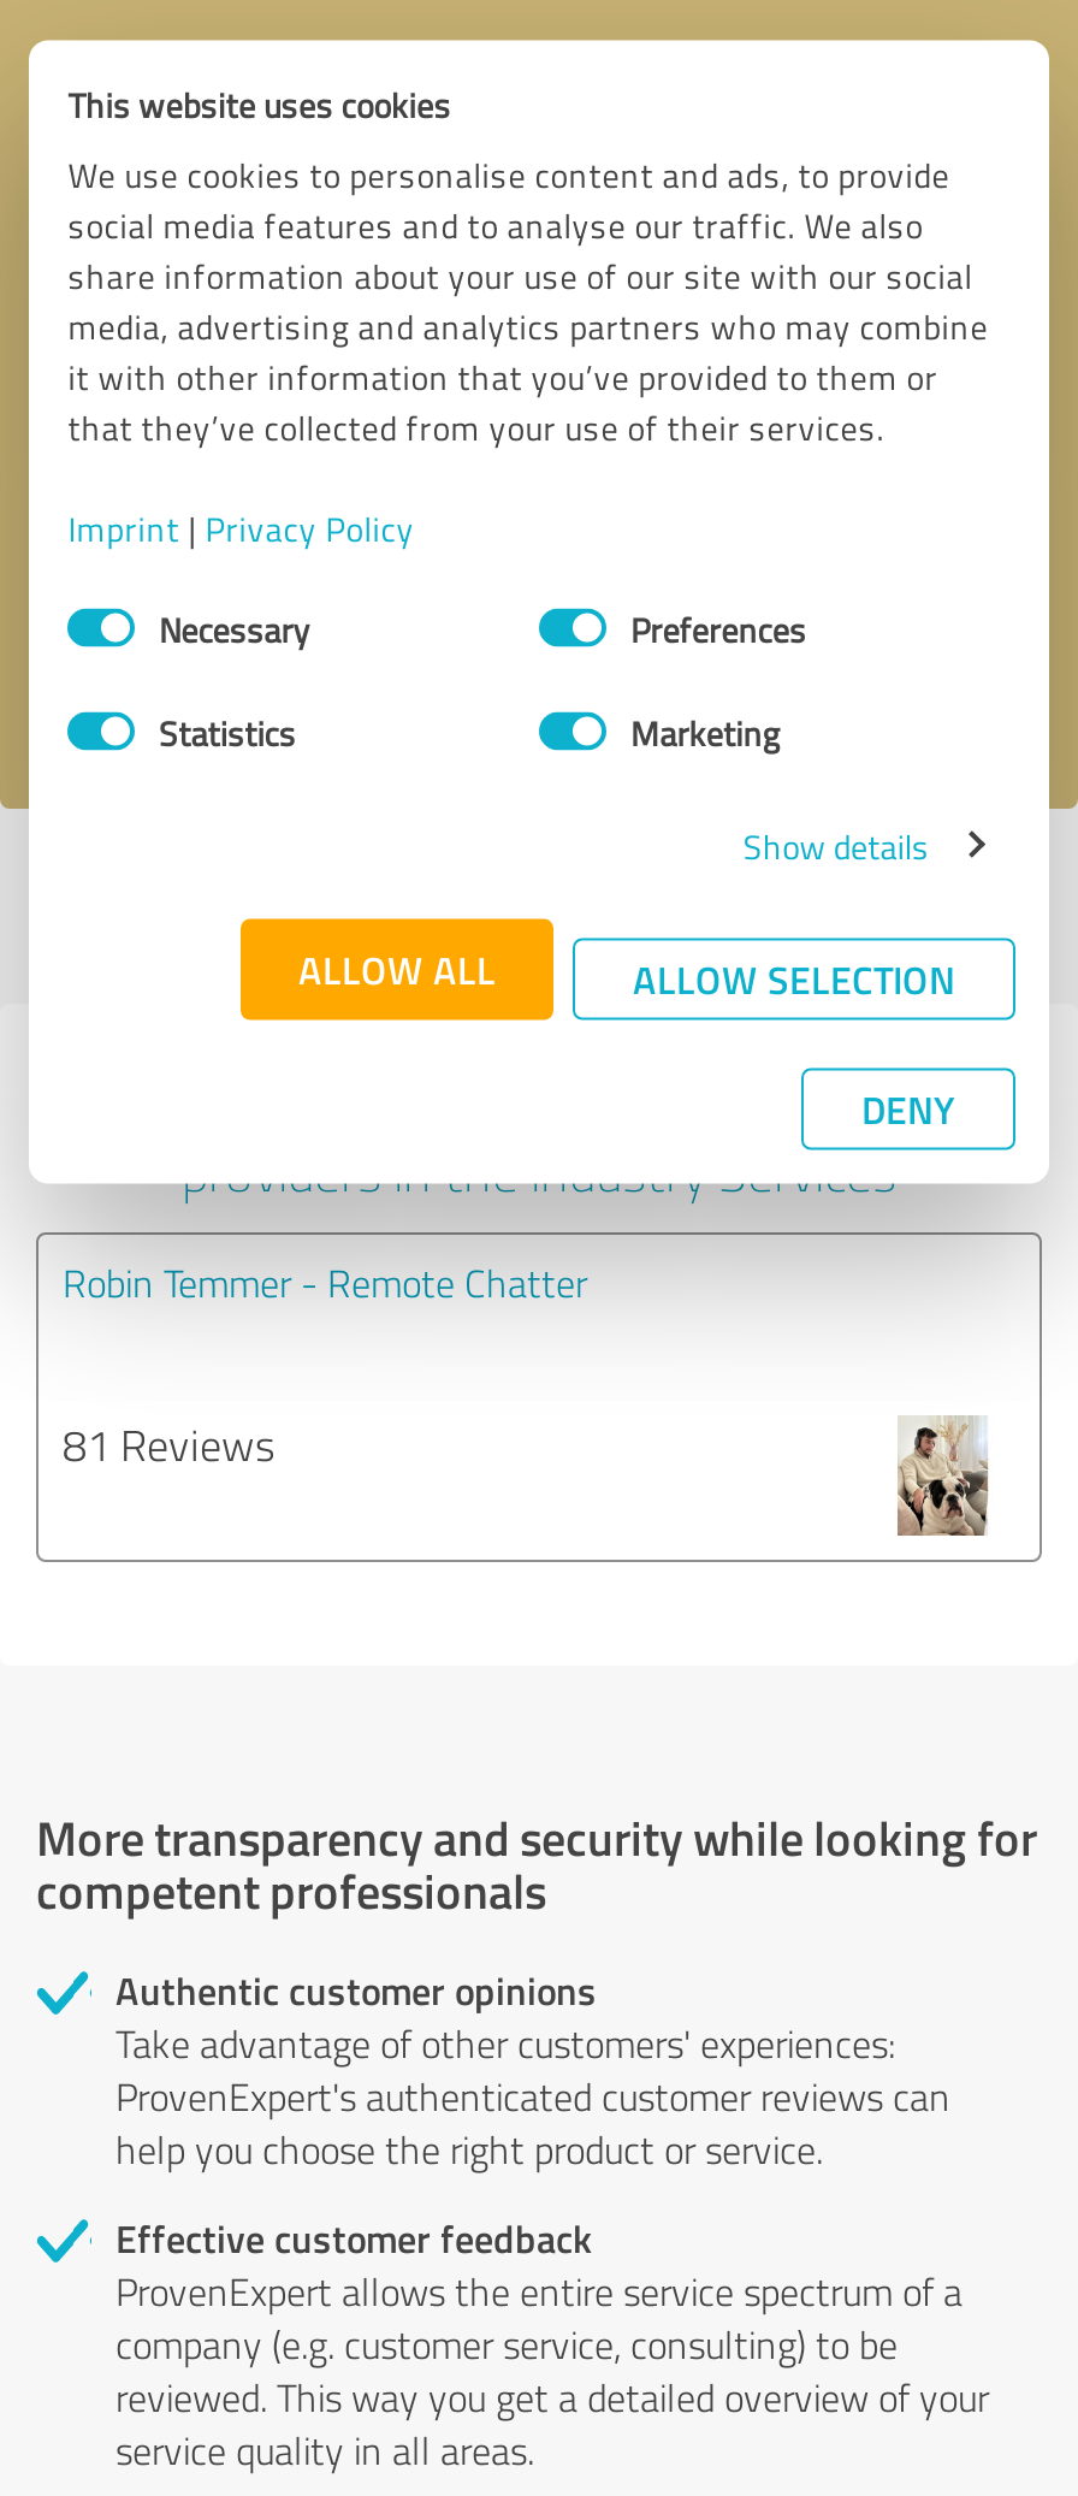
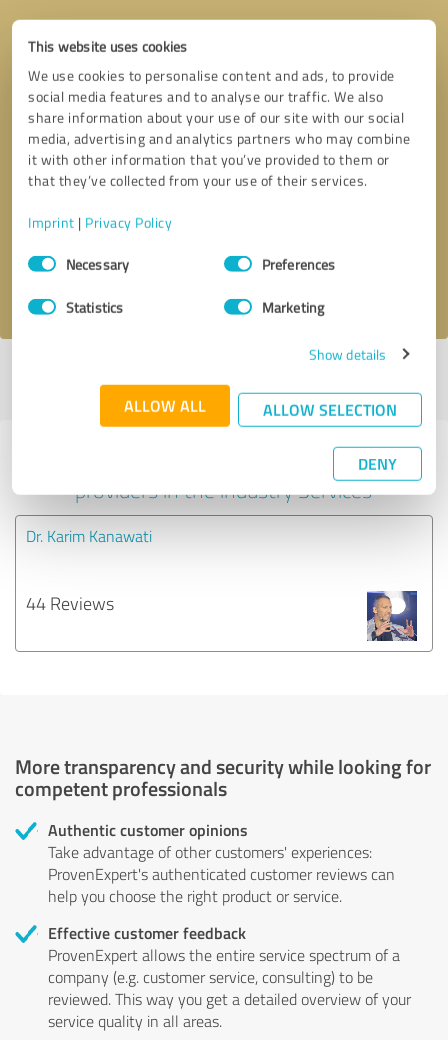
- Robin Temmer - Remote Chatter
+ Dr. Karim Kanawati

- 81 Reviews
+ 44 Reviews

- [image]
+ [image]
